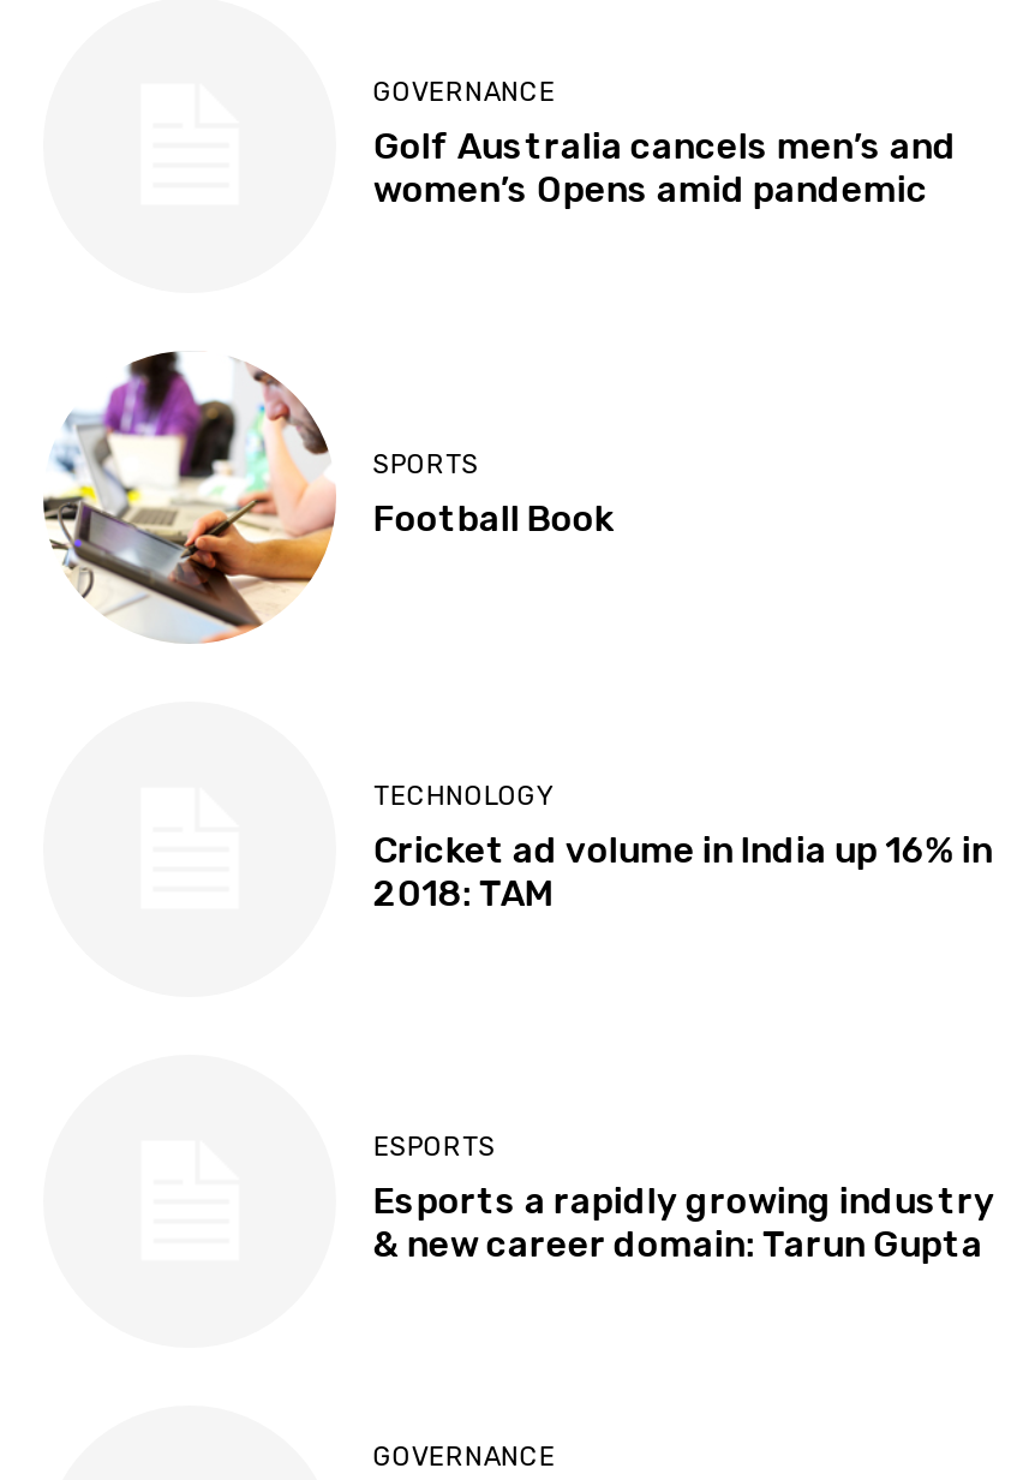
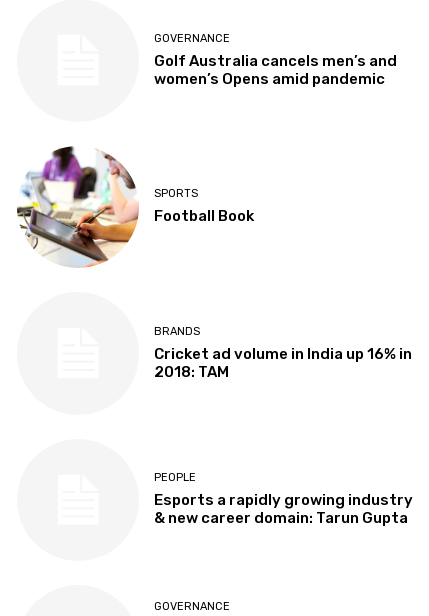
- TECHNOLOGY
+ BRANDS

- ESPORTS
+ PEOPLE
